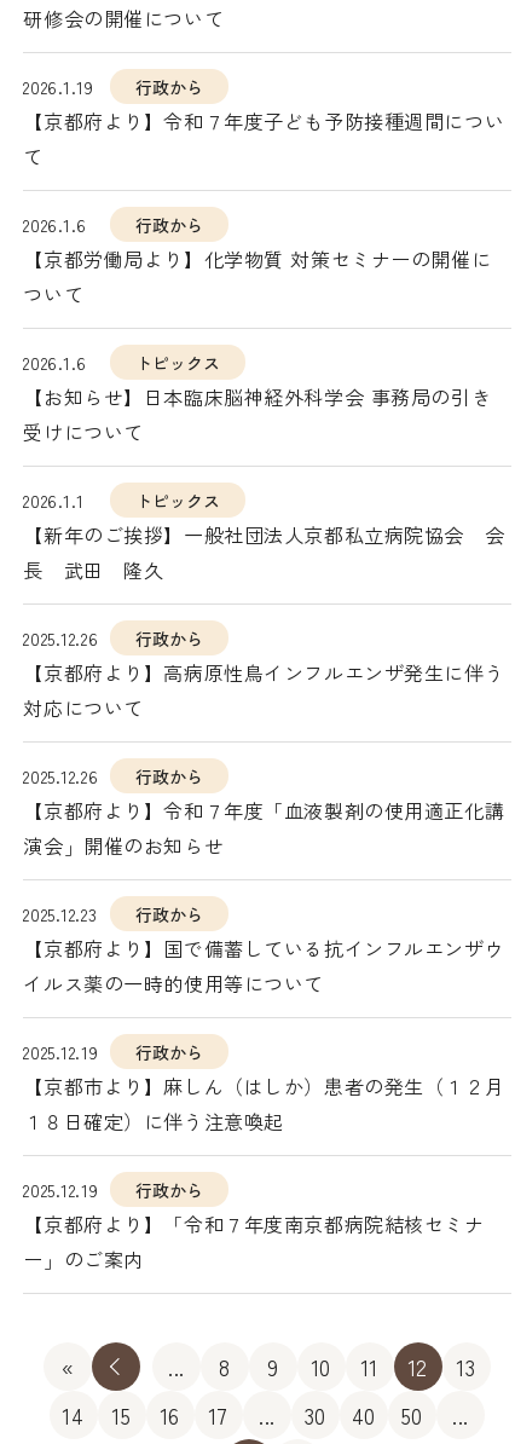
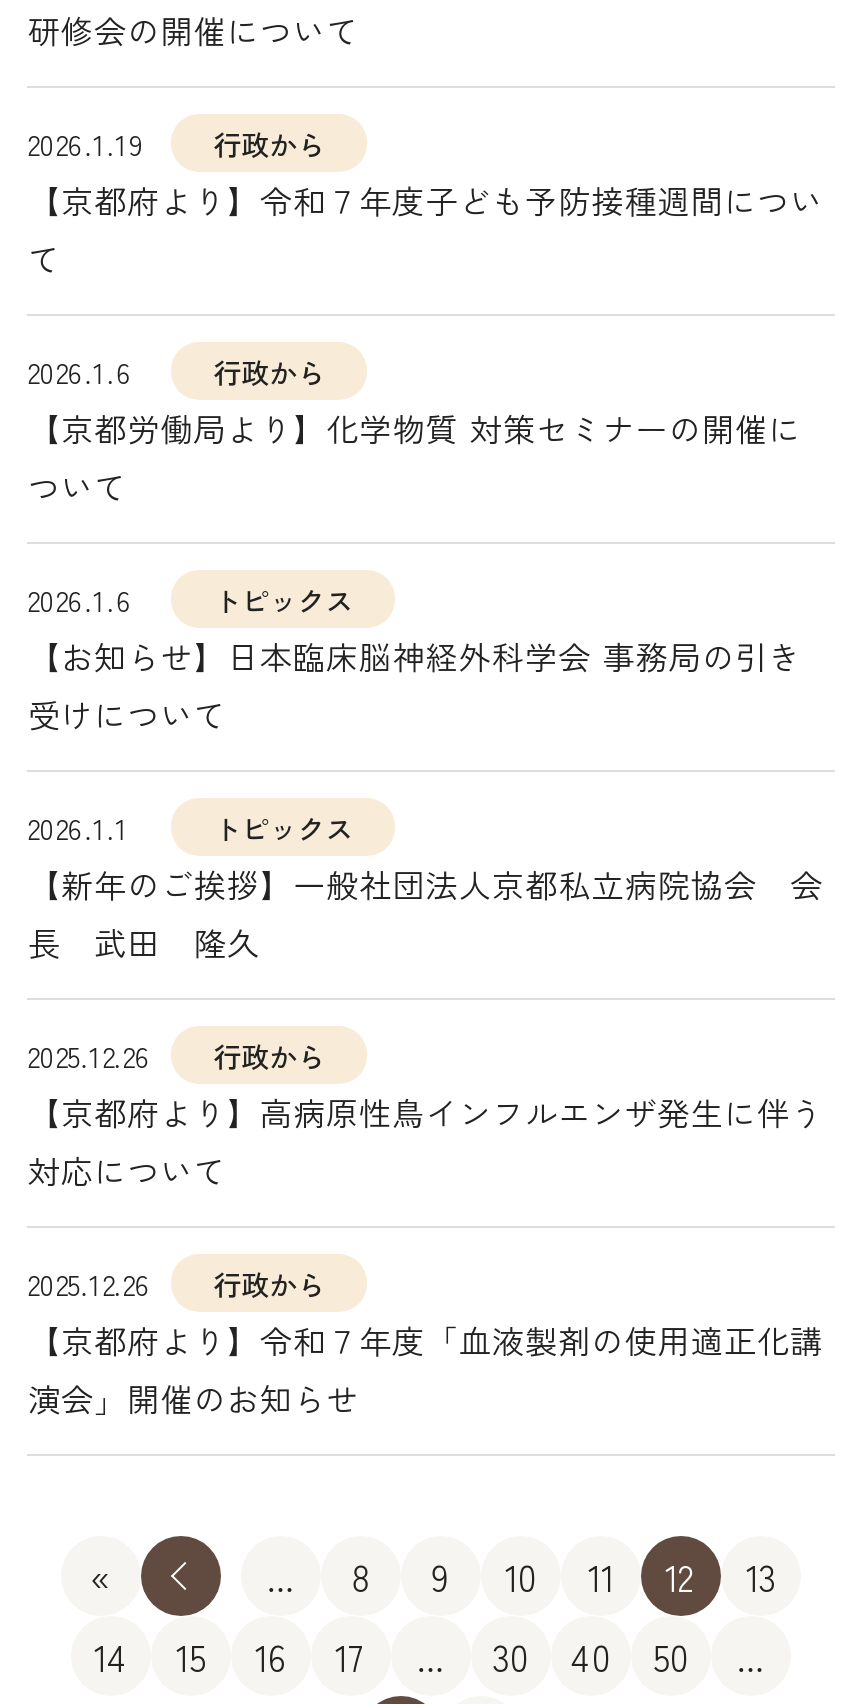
- 2025.12.23
- 行政から
- 【京都府より】国で備蓄している抗インフルエンザウ
- イルス薬の一時的使用等について
- 2025.12.19
- 行政から
- 【京都市より】麻しん（はしか）患者の発生（１２月
- １８日確定）に伴う注意喚起
- 2025.12.19
- 行政から
- 【京都府より】「令和７年度南京都病院結核セミナ
- ー」のご案内
